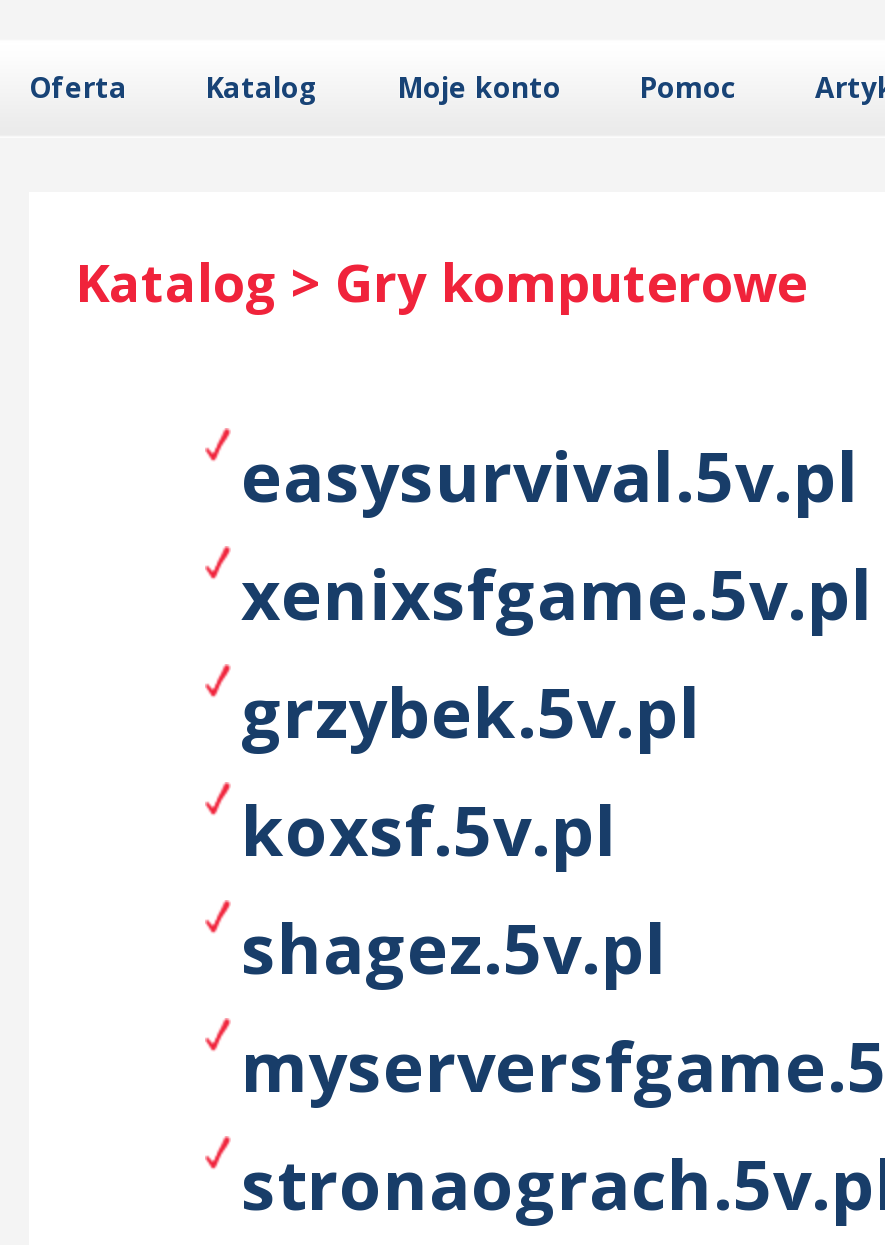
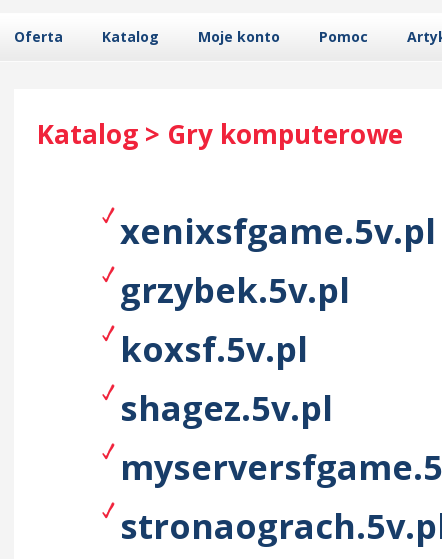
- easysurvival.5v.pl
